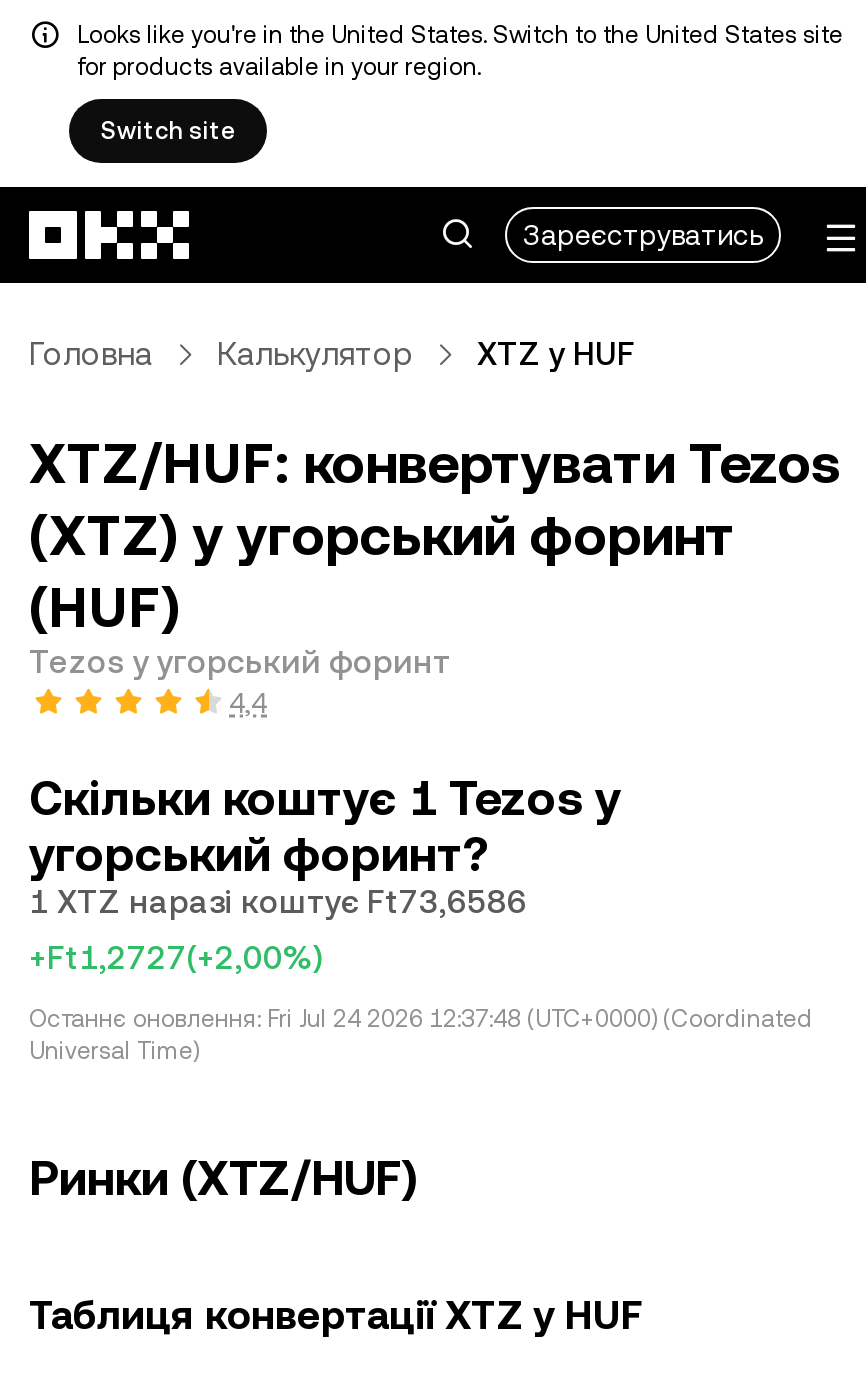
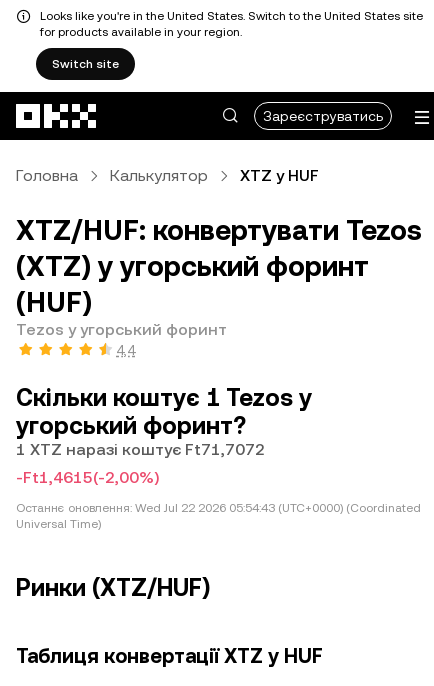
- 1 XTZ наразі коштує Ft73,6586
+ 1 XTZ наразі коштує Ft71,7072

- +Ft1,2727(+2,00%)
+ -Ft1,4615(-2,00%)

- Останнє оновлення: Fri Jul 24 2026 12:37:48 (UTC+0000) (Coordinated
+ Останнє оновлення: Wed Jul 22 2026 05:54:43 (UTC+0000) (Coordinated
